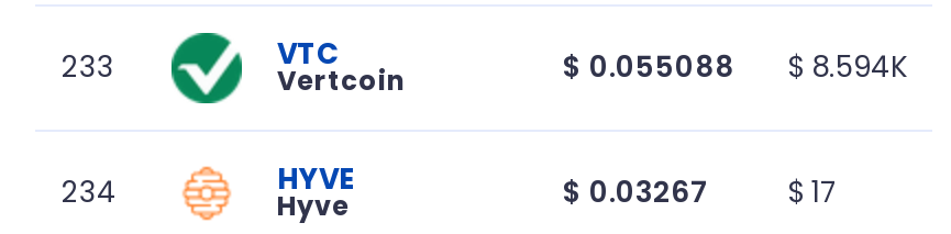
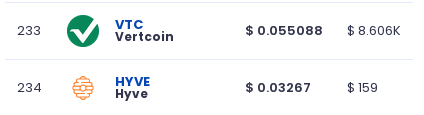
- $0.055088 $8.594K
+ $0.055088 $8.606K

- $0.03267 $17
+ $0.03267 $159
